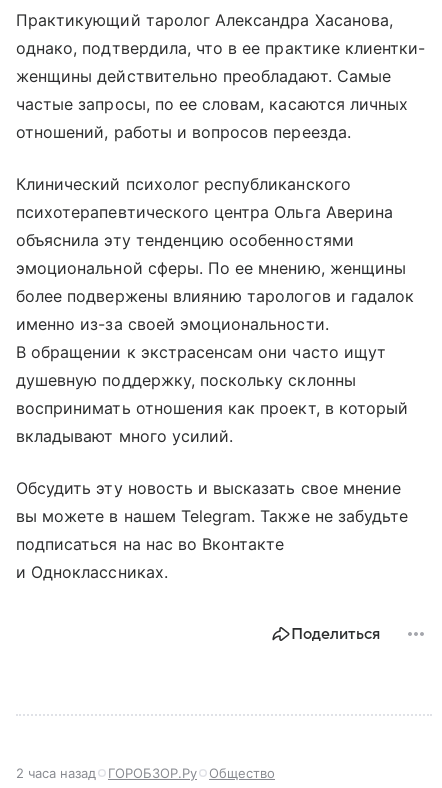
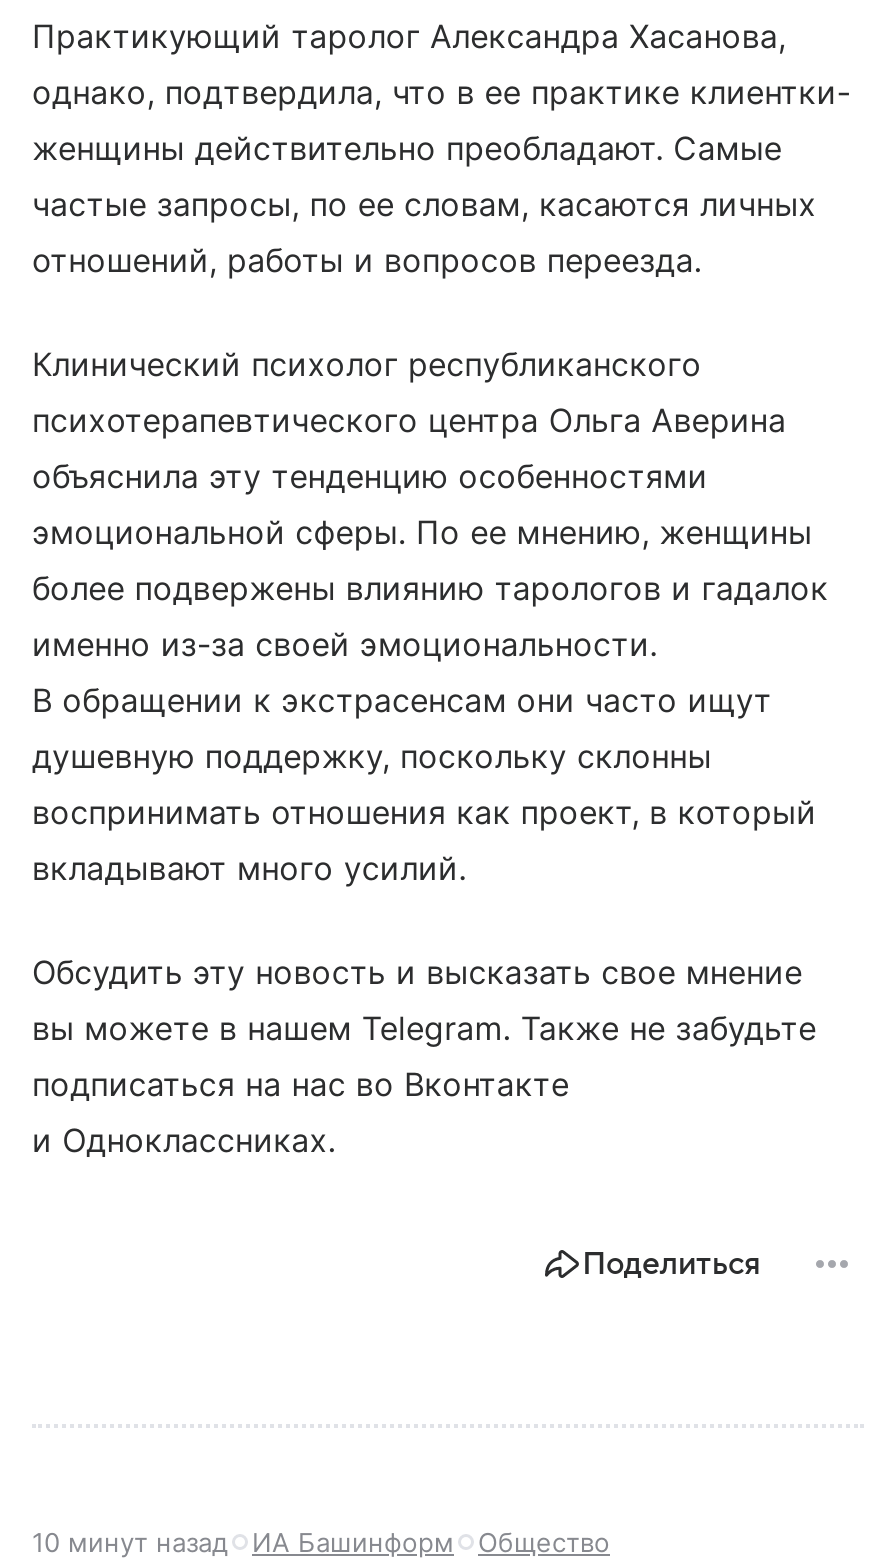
- 2 часа назад
- ГОРОБЗОР.Ру
+ 10 минут назад
+ ИА Башинформ
